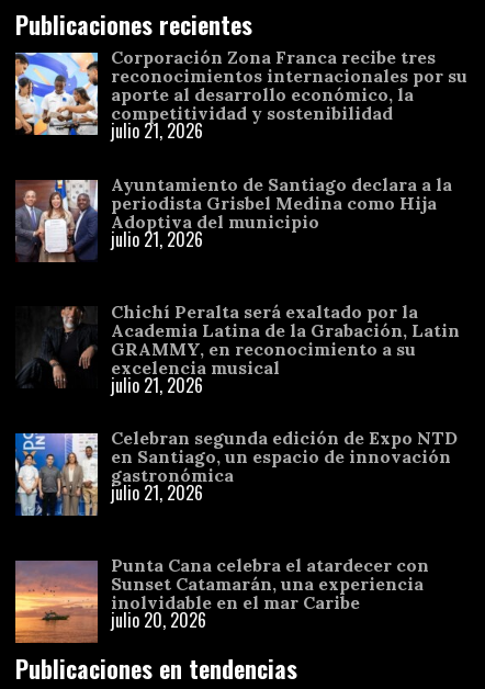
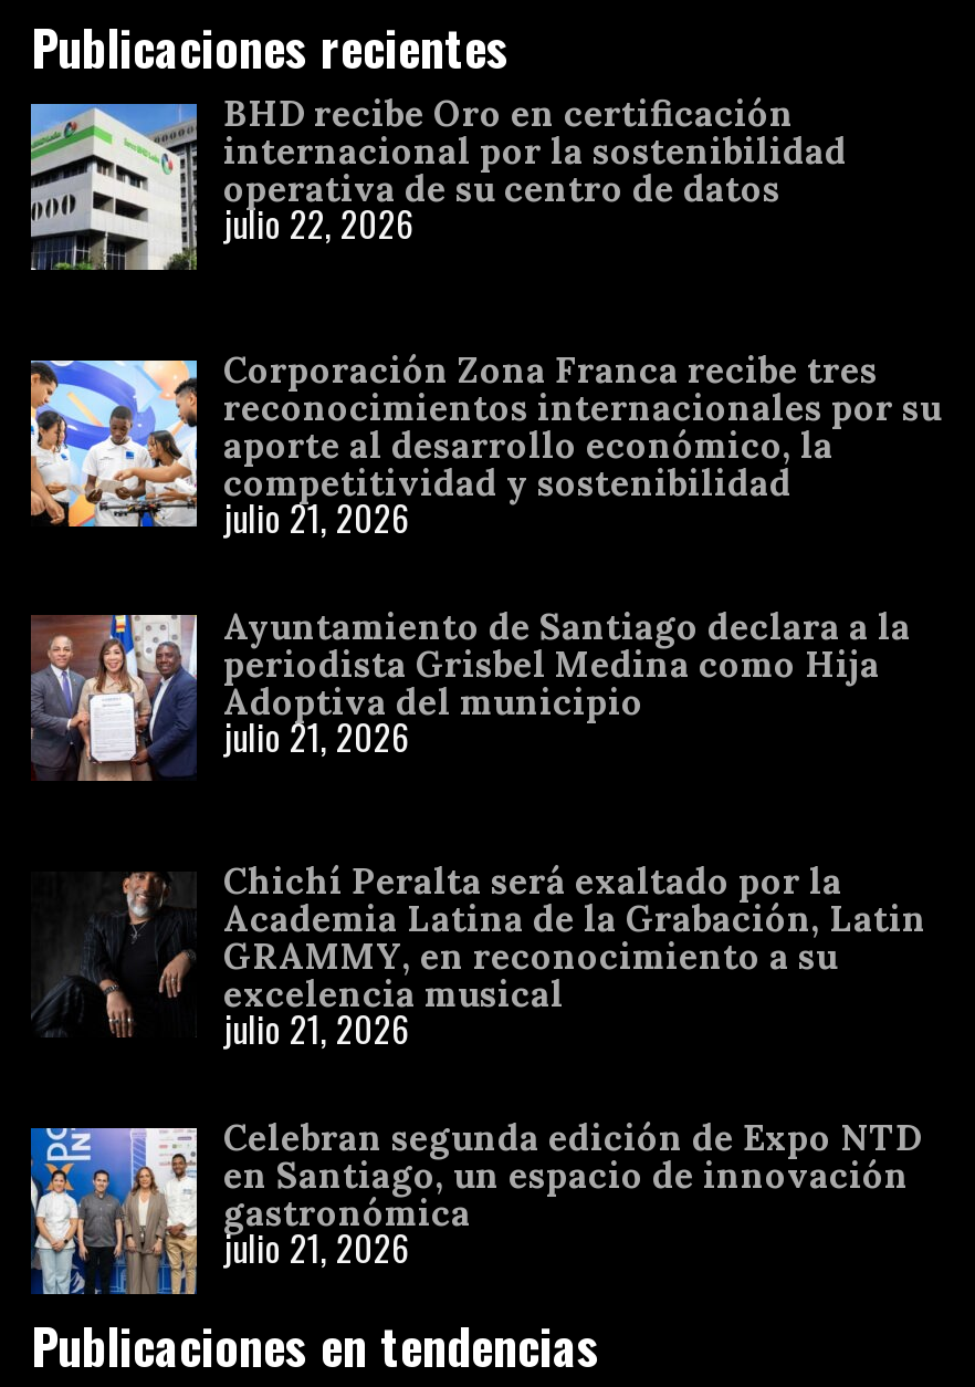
moved down: [image] | Corporación Zona Franca recibe tres | reconocimientos internacionales por su | ... | gastronómica | julio 21, 2026

+ [image]
+ BHD recibe Oro en certificación
+ internacional por la sostenibilidad
+ operativa de su centro de datos
+ julio 22, 2026

- [image]
- Punta Cana celebra el atardecer con
- Sunset Catamarán, una experiencia
- inolvidable en el mar Caribe
- julio 20, 2026
